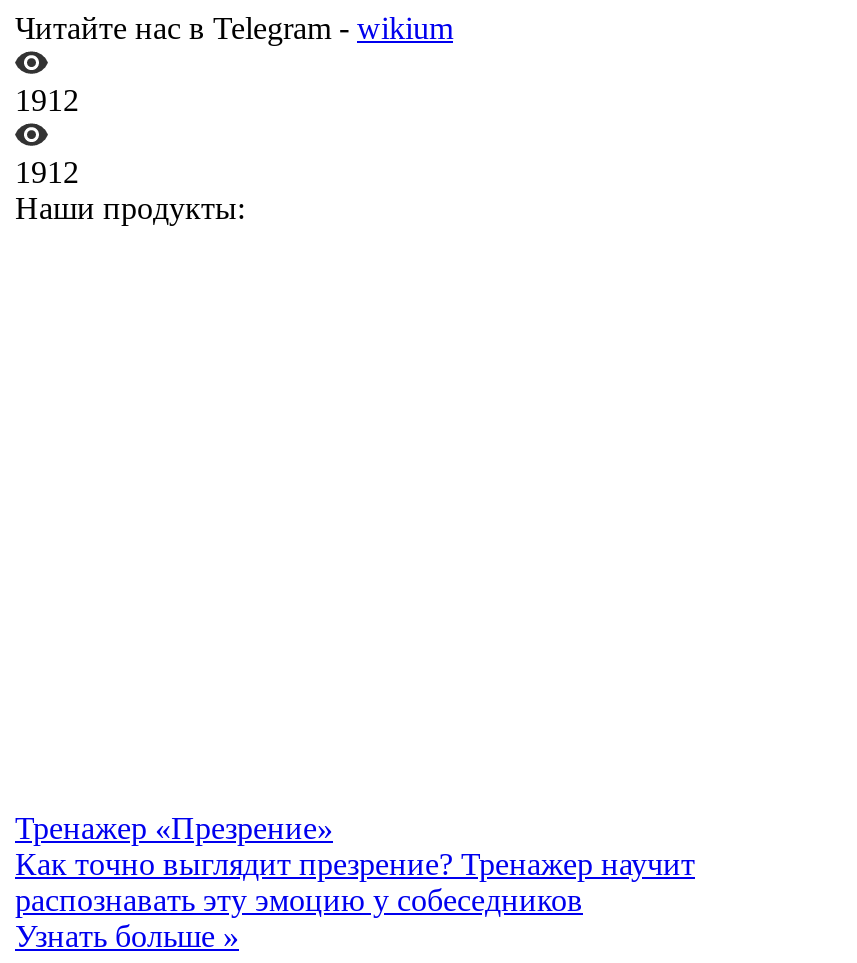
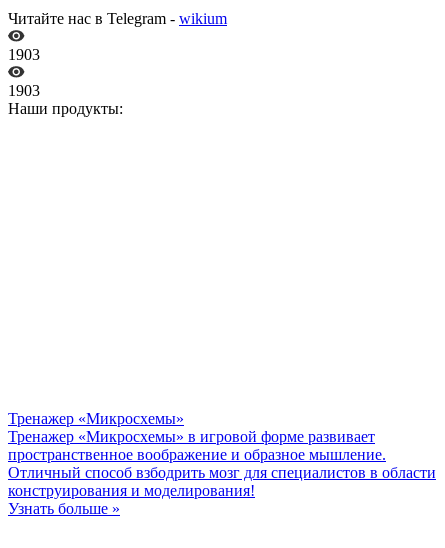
- 1912
+ 1903

- 1912
+ 1903

- Тренажер «Презрение»
- Как точно выглядит презрение? Тренажер научит
- распознавать эту эмоцию у собеседников
+ Тренажер «Микросхемы»
+ Тренажер «Микросхемы» в игровой форме развивает
+ пространственное воображение и образное мышление.
+ Отличный способ взбодрить мозг для специалистов в области
+ конструирования и моделирования!
